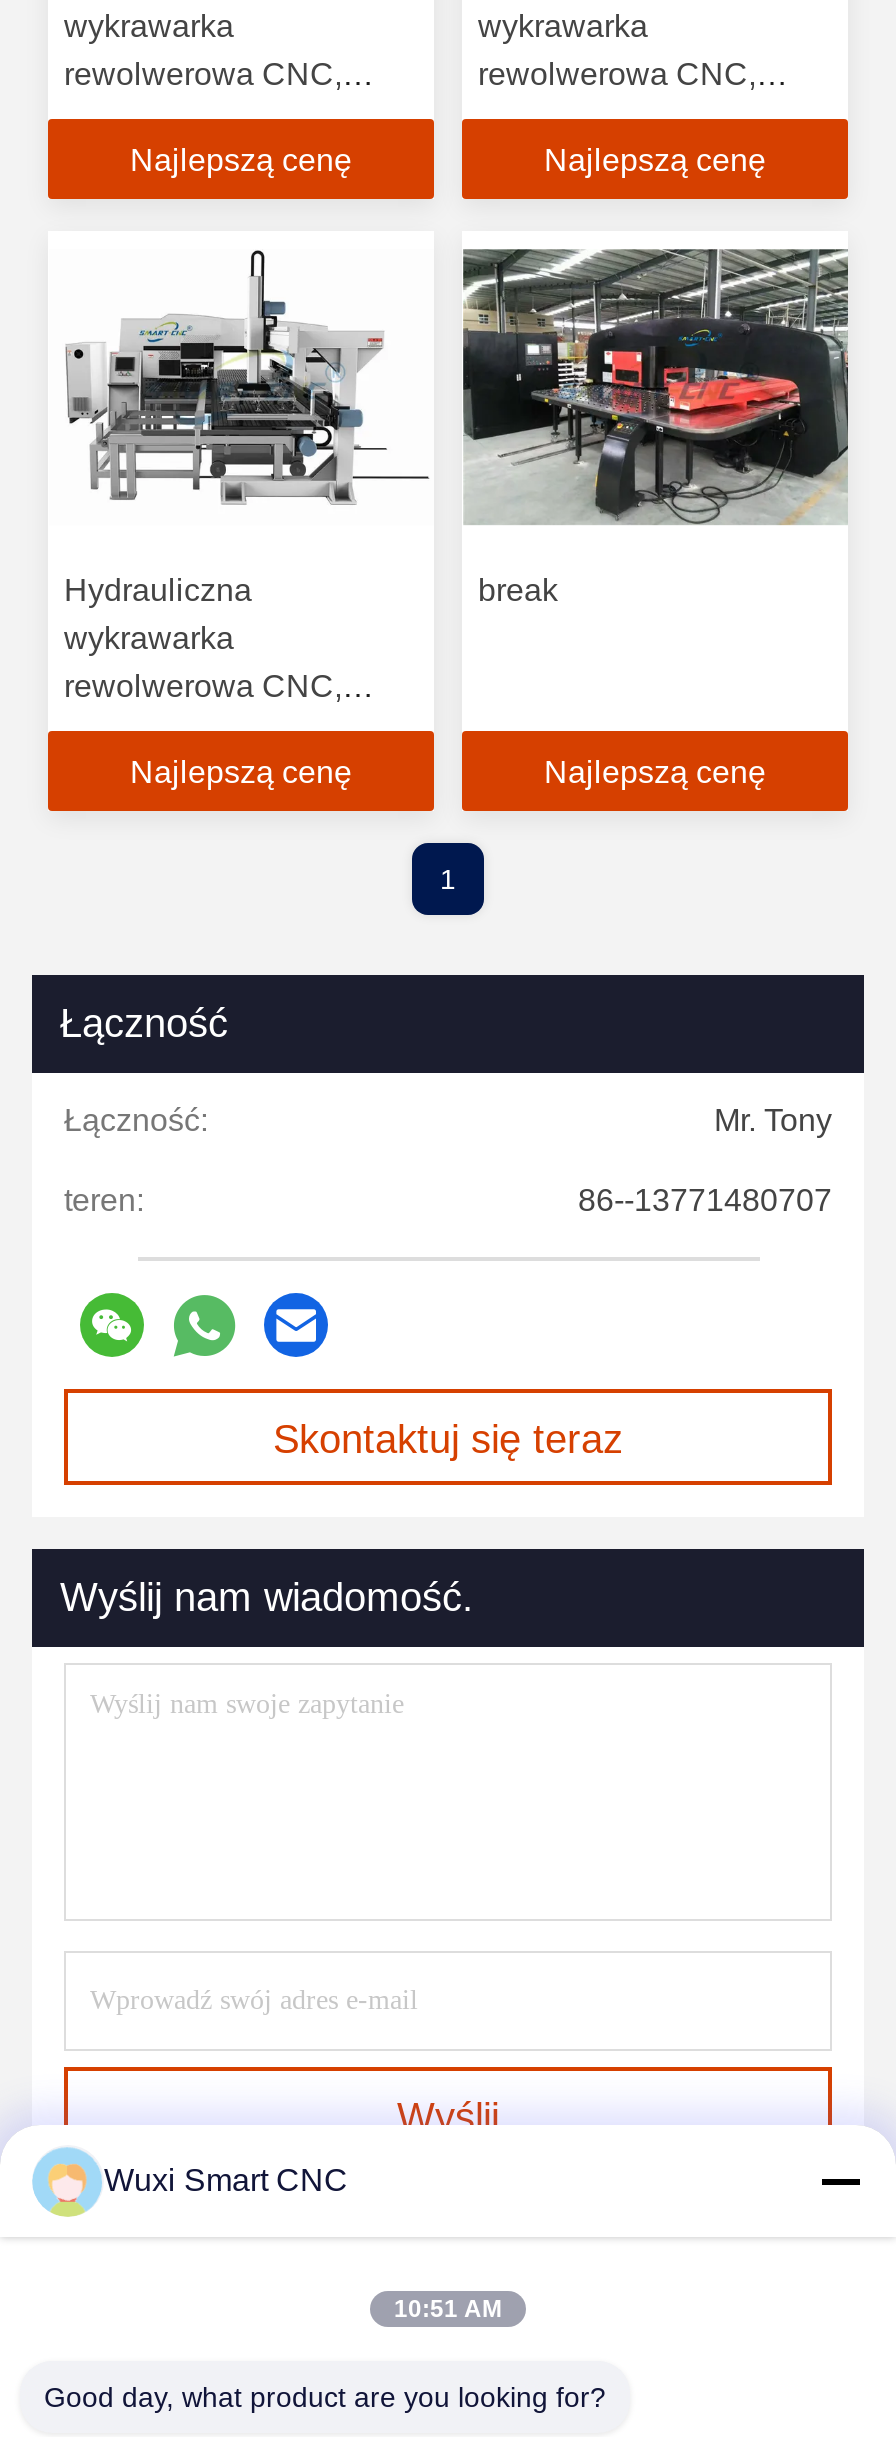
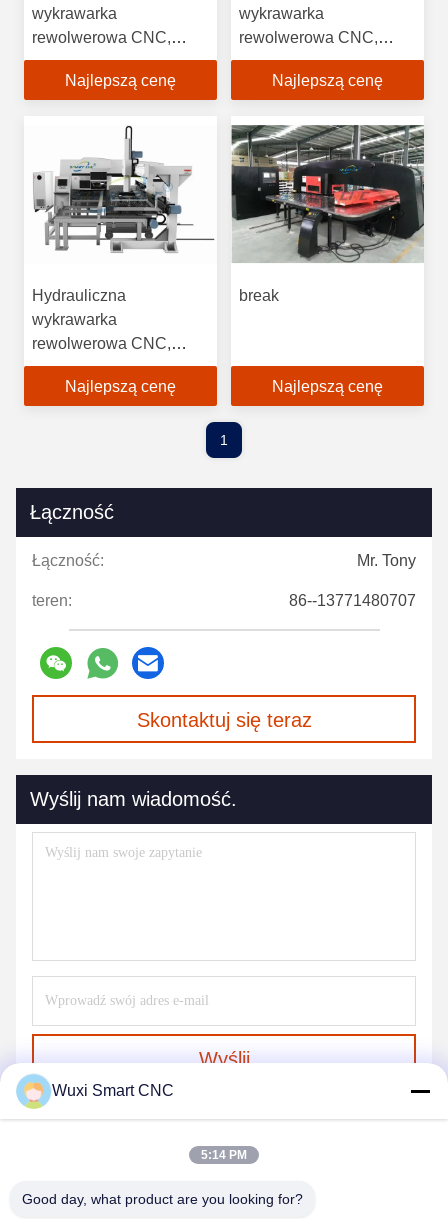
- 10:51 AM
+ 5:14 PM
